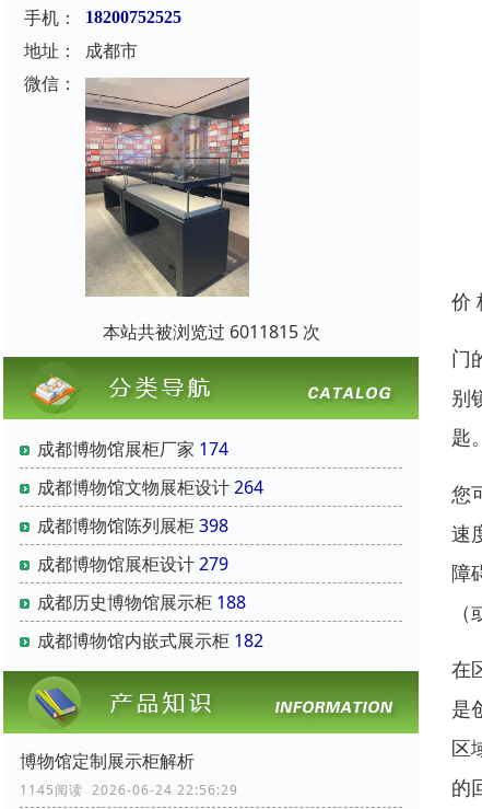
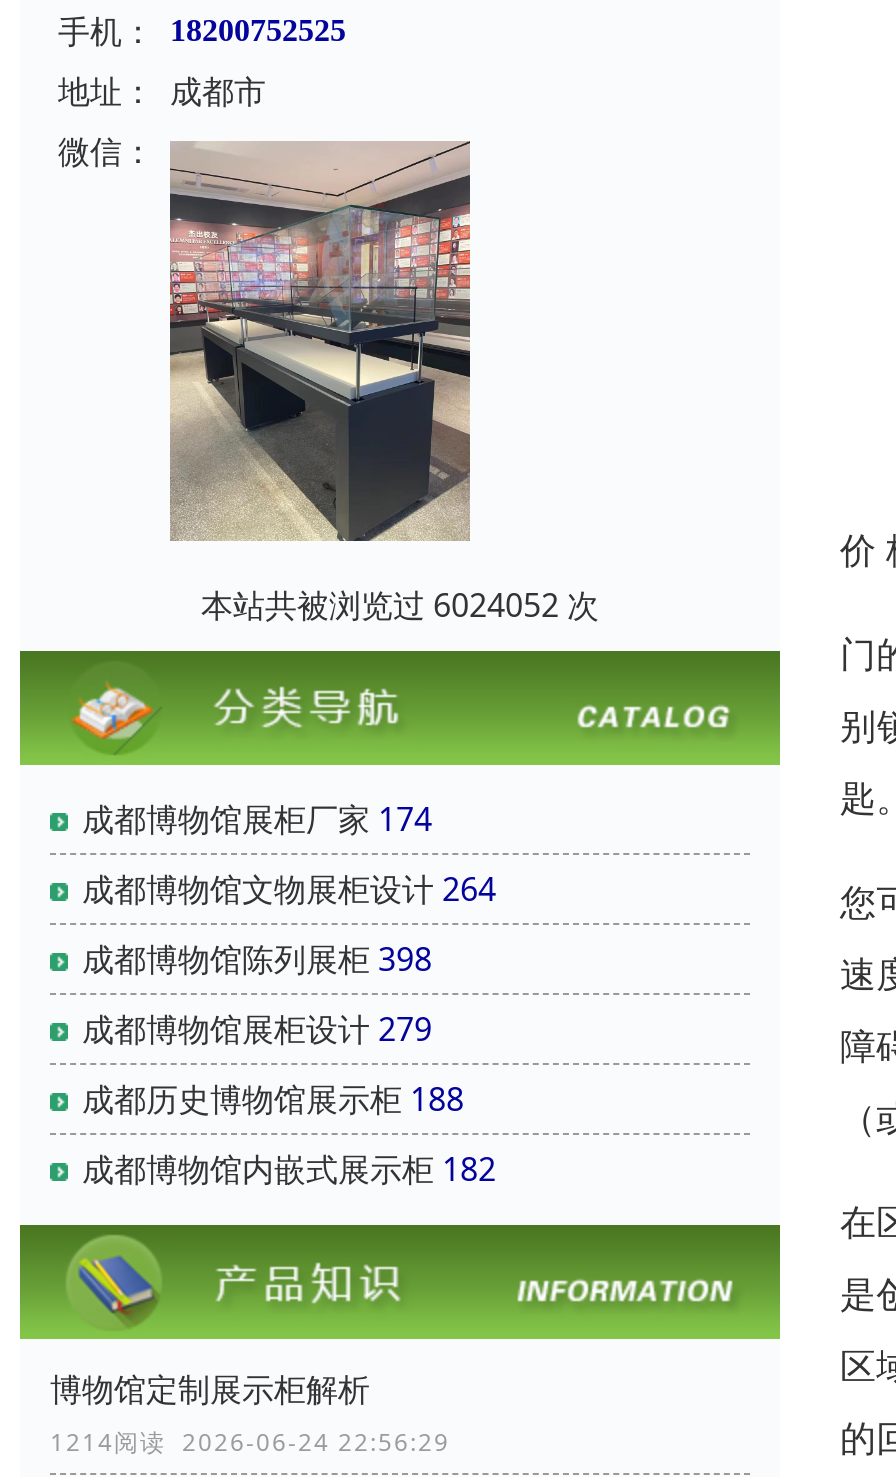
- 本站共被浏览过 6011815 次
+ 本站共被浏览过 6024052 次

- 1145阅读 2026-06-24 22:56:29
+ 1214阅读 2026-06-24 22:56:29
